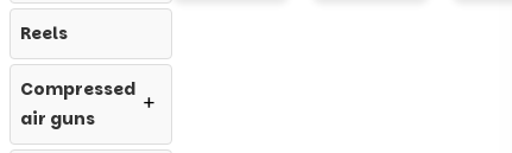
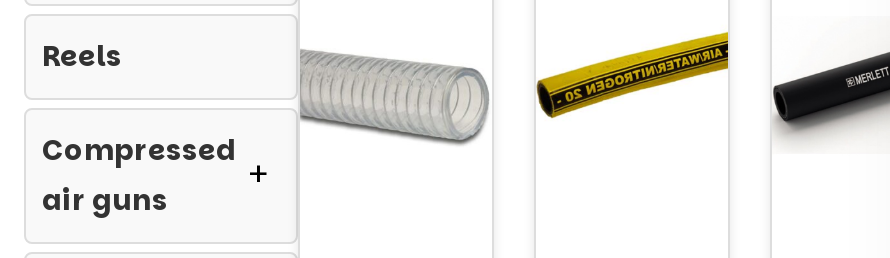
+ [image]

+ [image]

+ [image]
